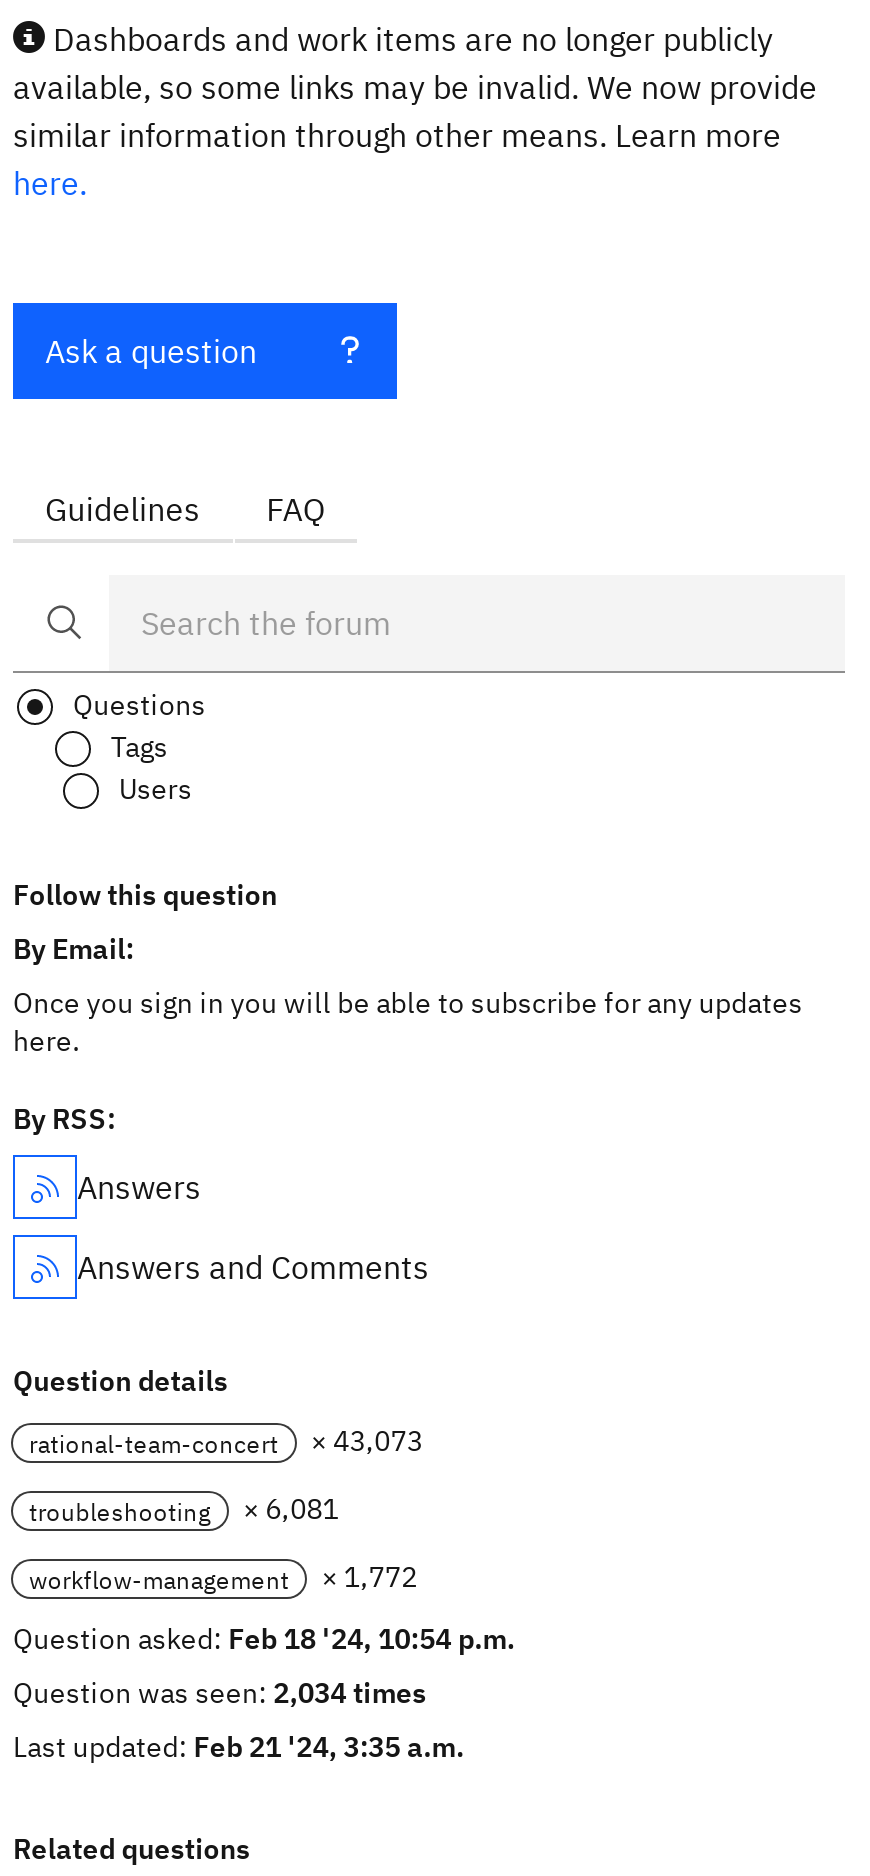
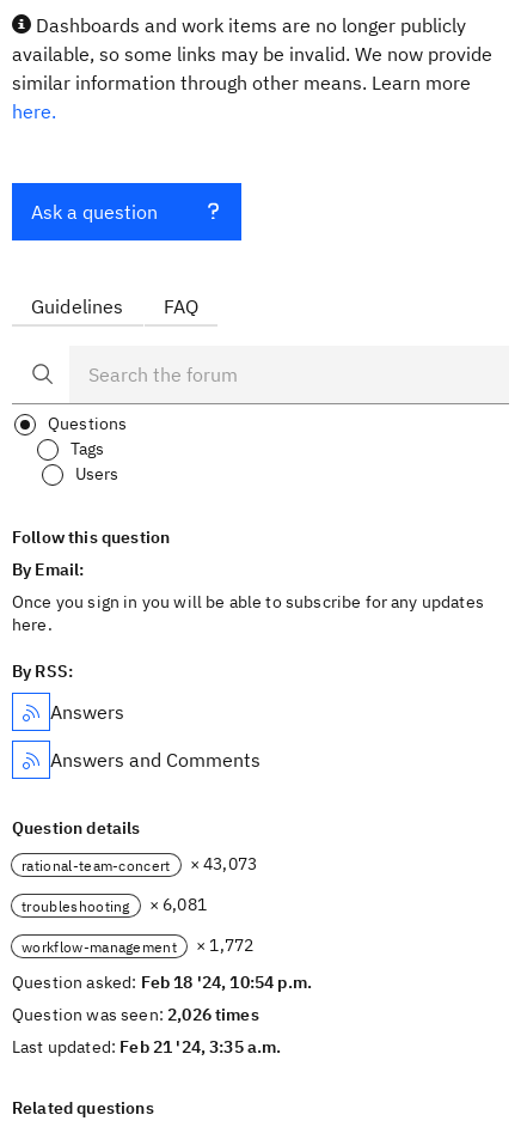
- Question was seen: 2,034 times
+ Question was seen: 2,026 times
